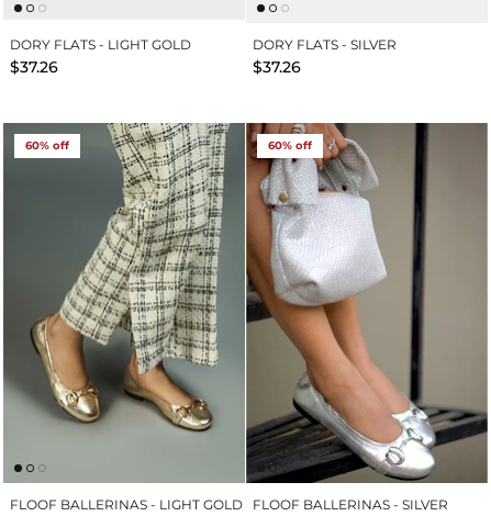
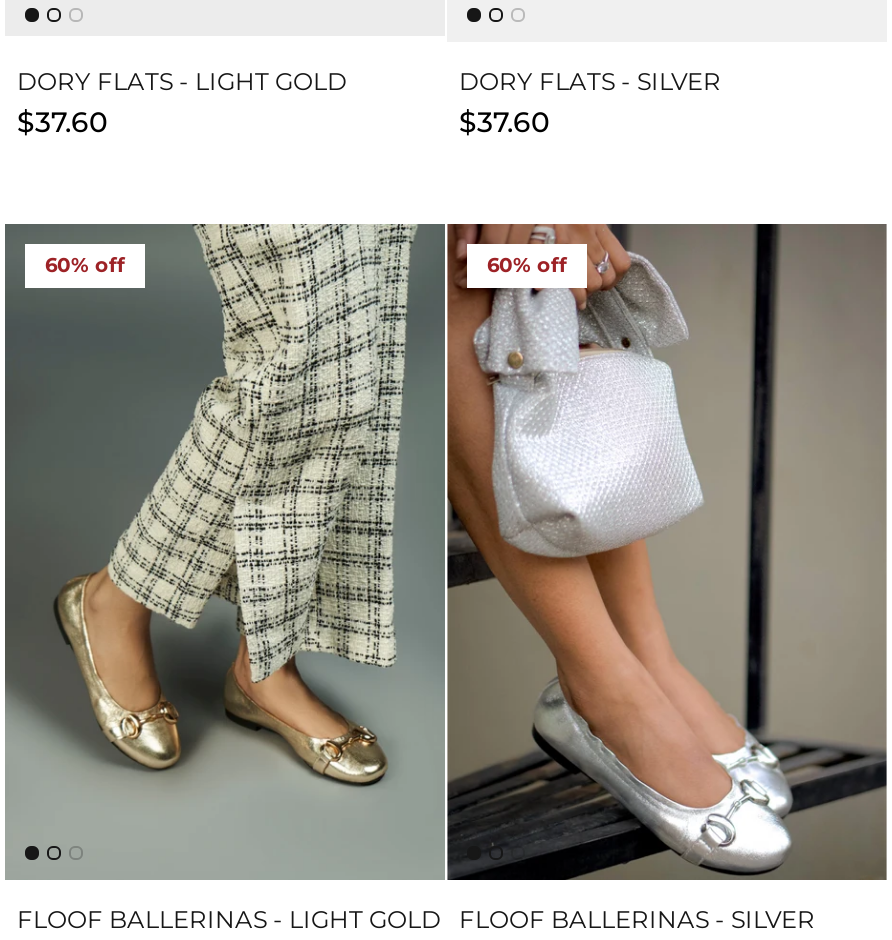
- $37.26
+ $37.60

- $37.26
+ $37.60
